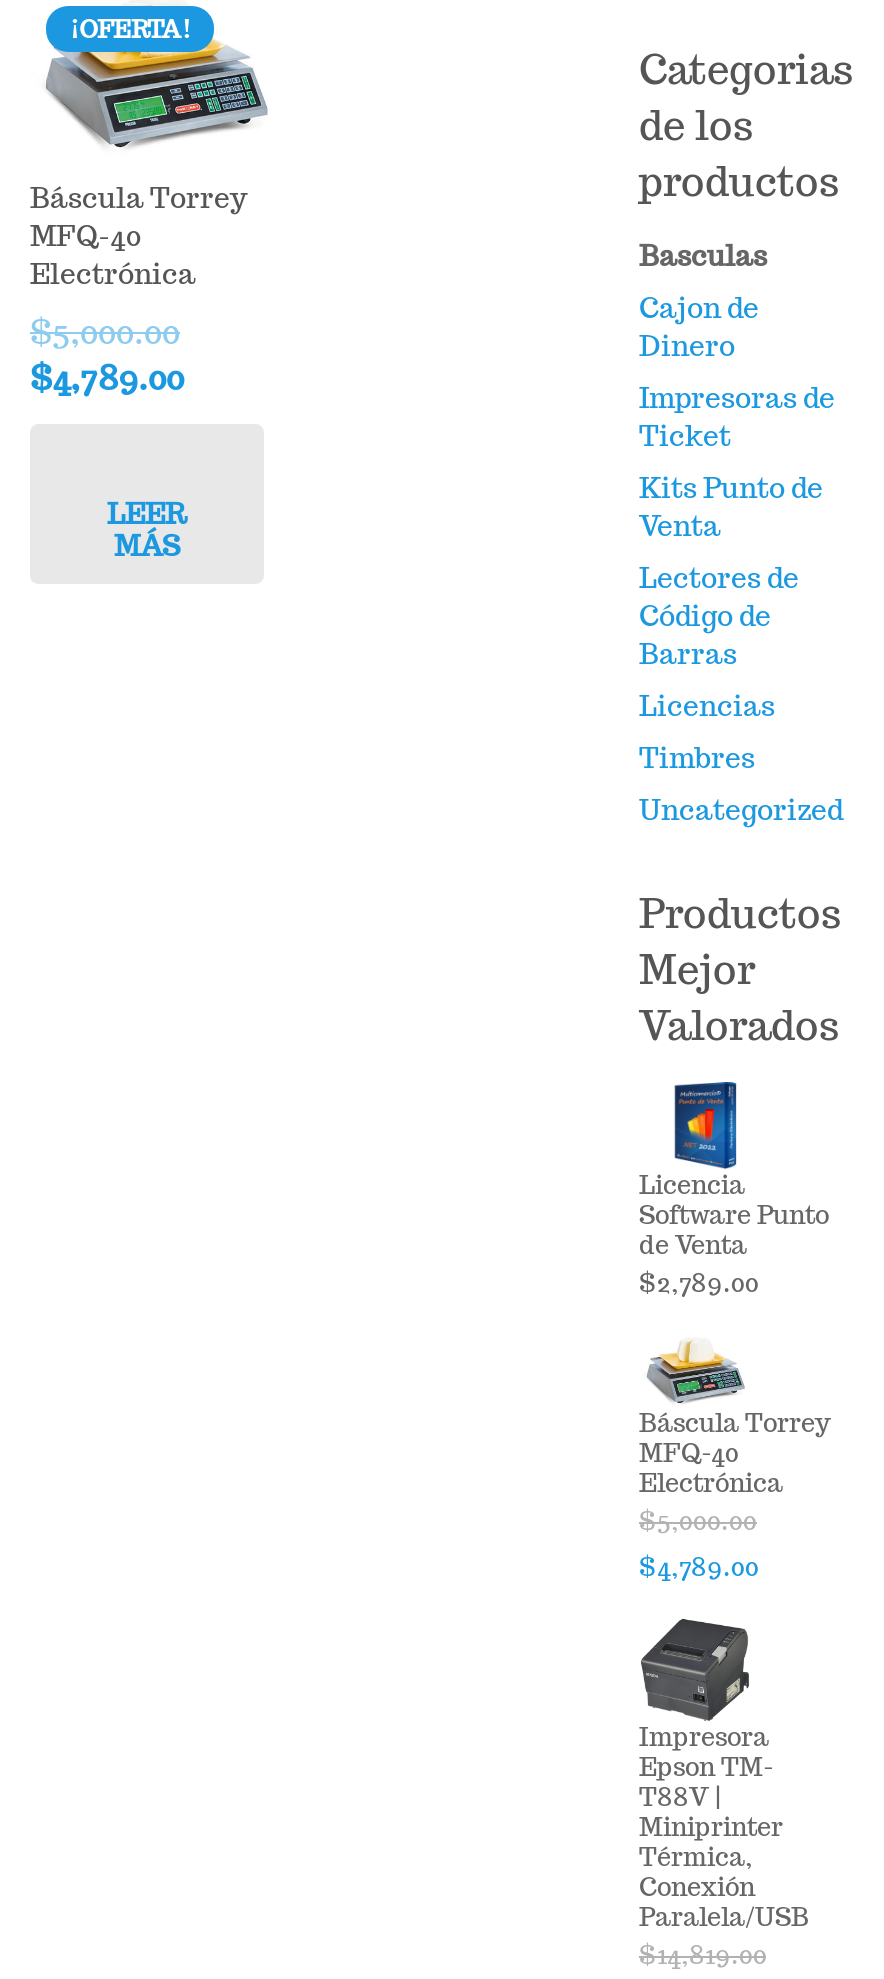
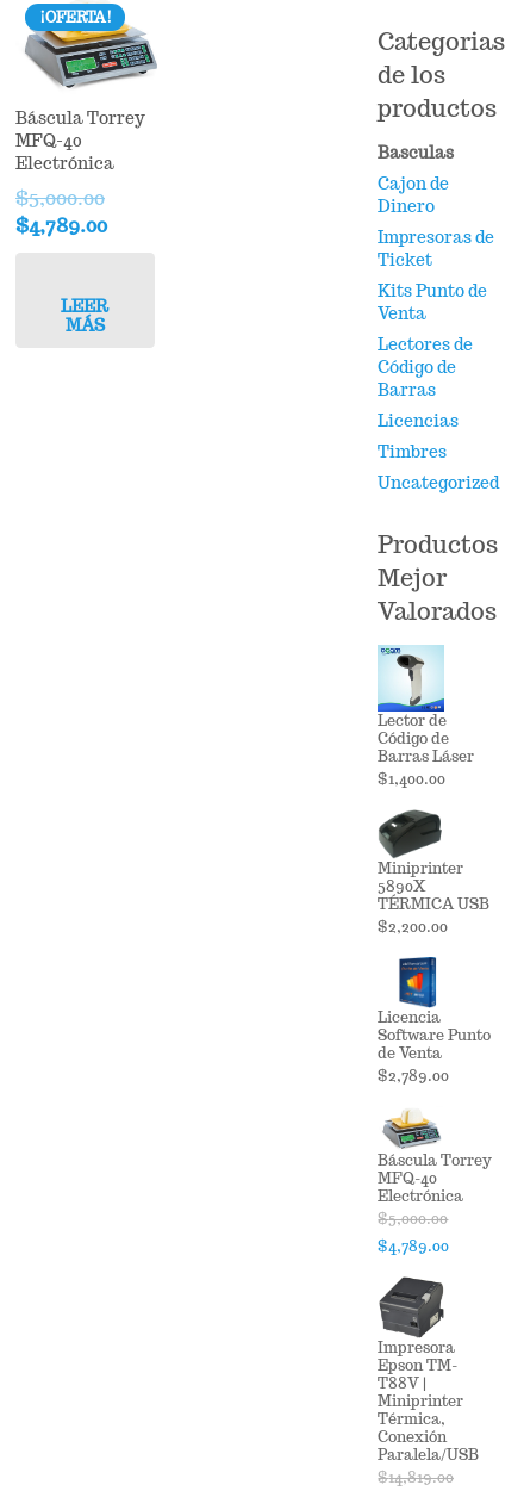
+ [image]
+ Lector de
+ Código de
+ Barras Láser
+ $1,400.00

+ [image]
+ Miniprinter
+ 5890X
+ TÉRMICA USB
+ $2,200.00
